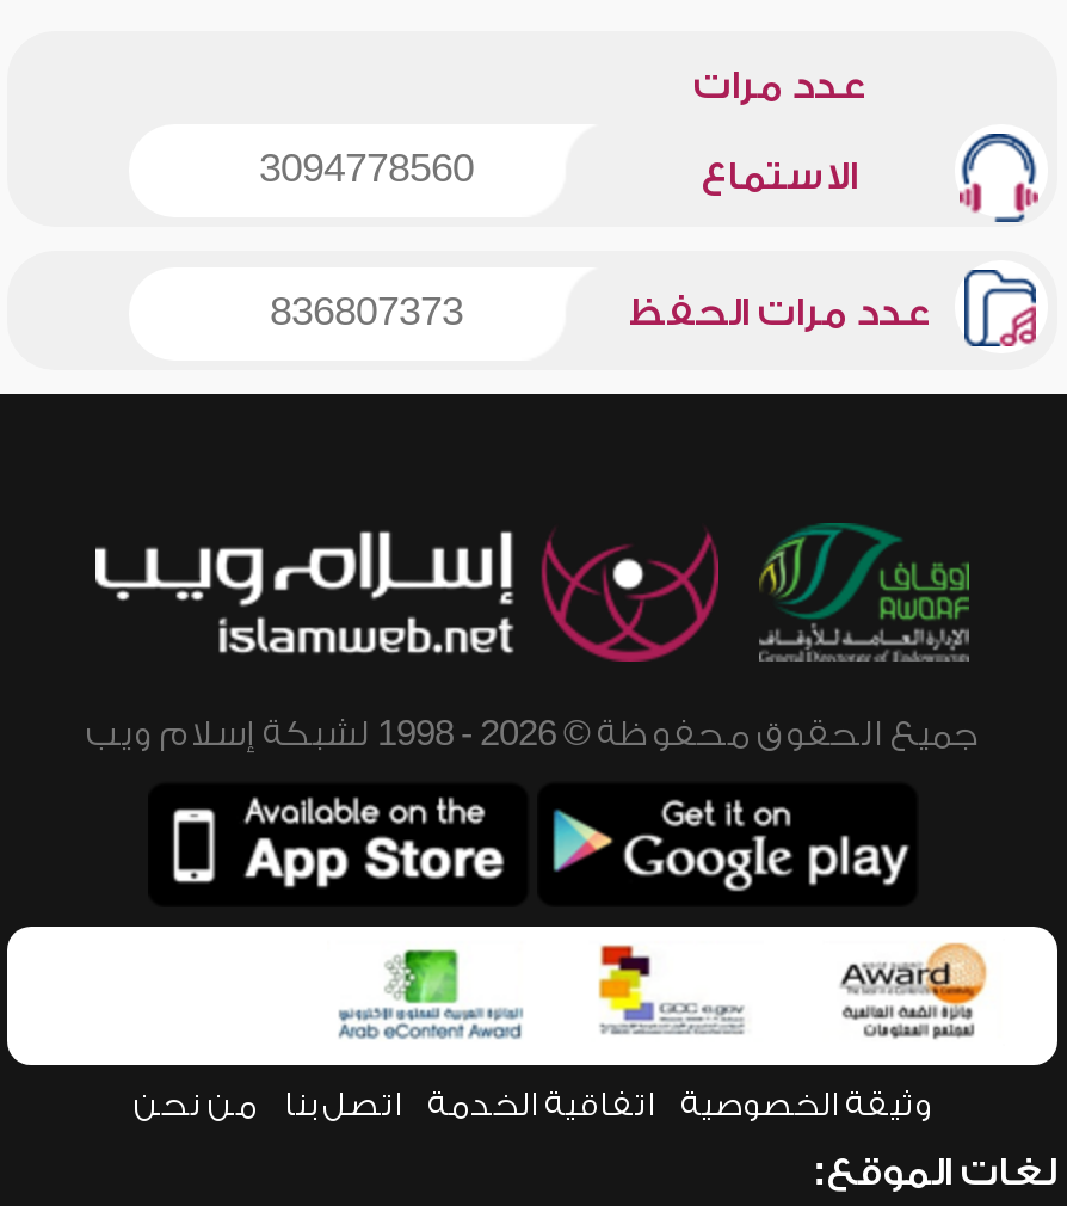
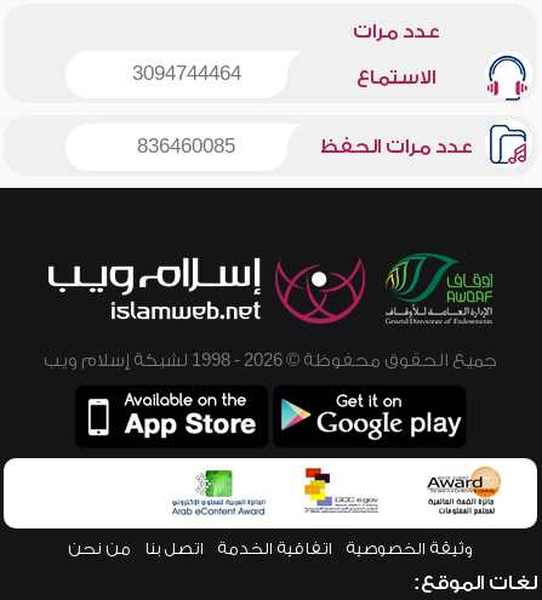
- 3094778560
+ 3094744464

- 836807373
+ 836460085
